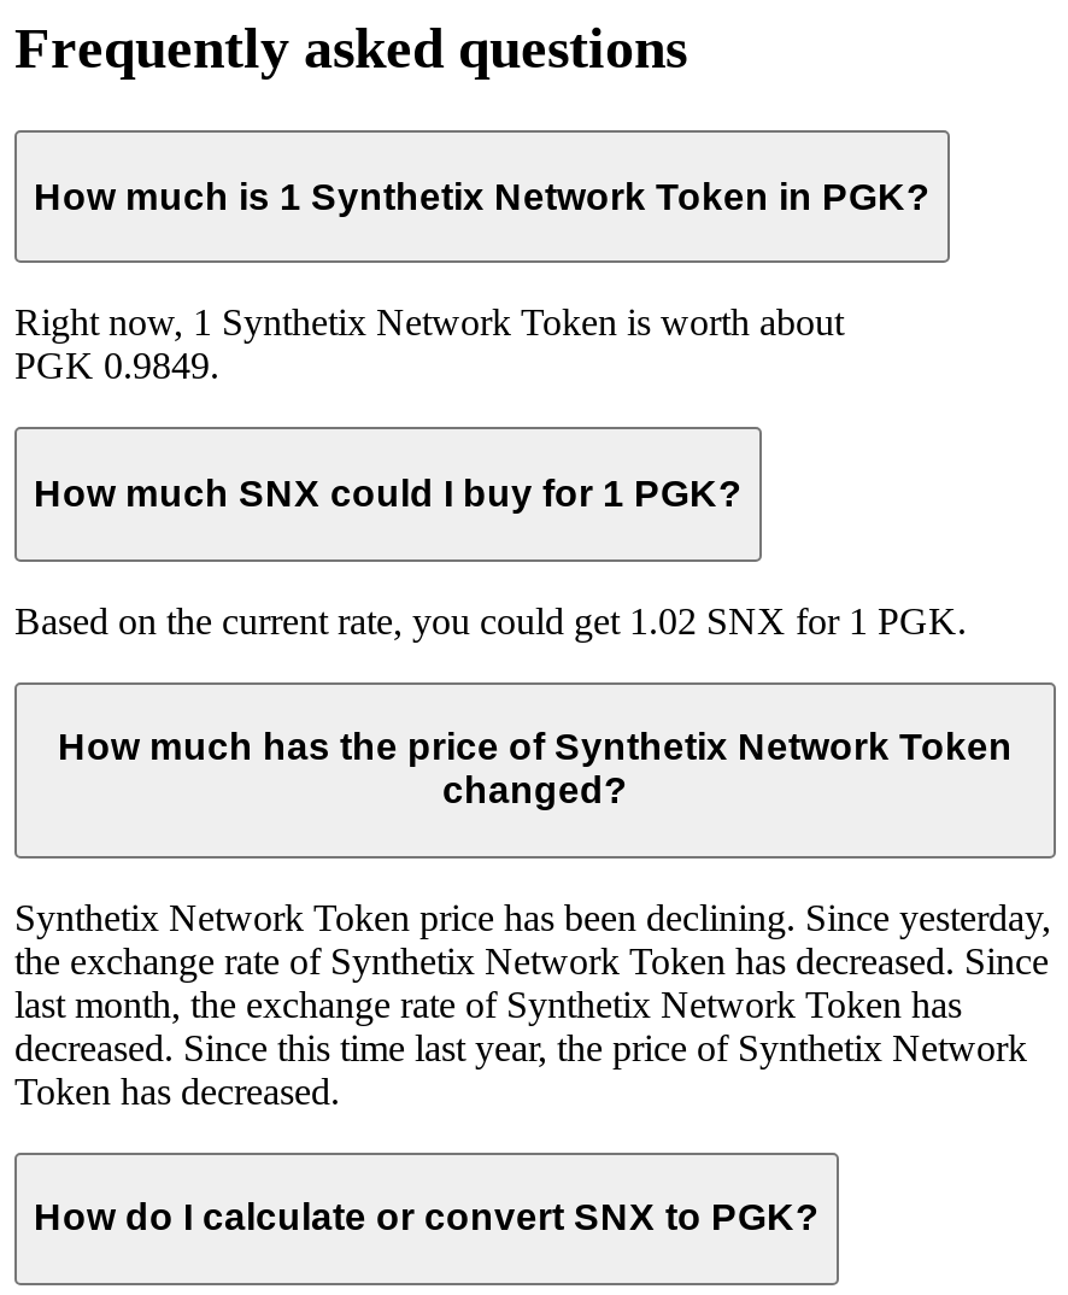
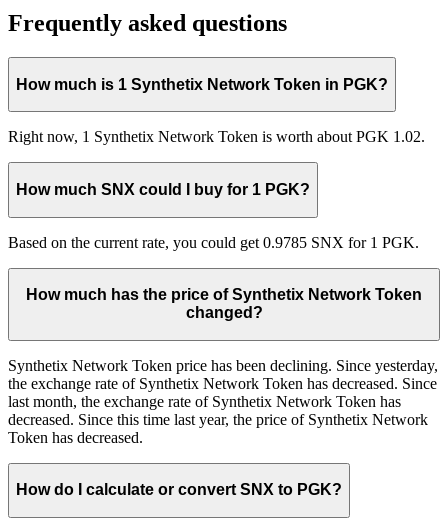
- Right now, 1 Synthetix Network Token is worth about
- PGK 0.9849.
+ Right now, 1 Synthetix Network Token is worth about PGK 1.02.

- Based on the current rate, you could get 1.02 SNX for 1 PGK.
+ Based on the current rate, you could get 0.9785 SNX for 1 PGK.
